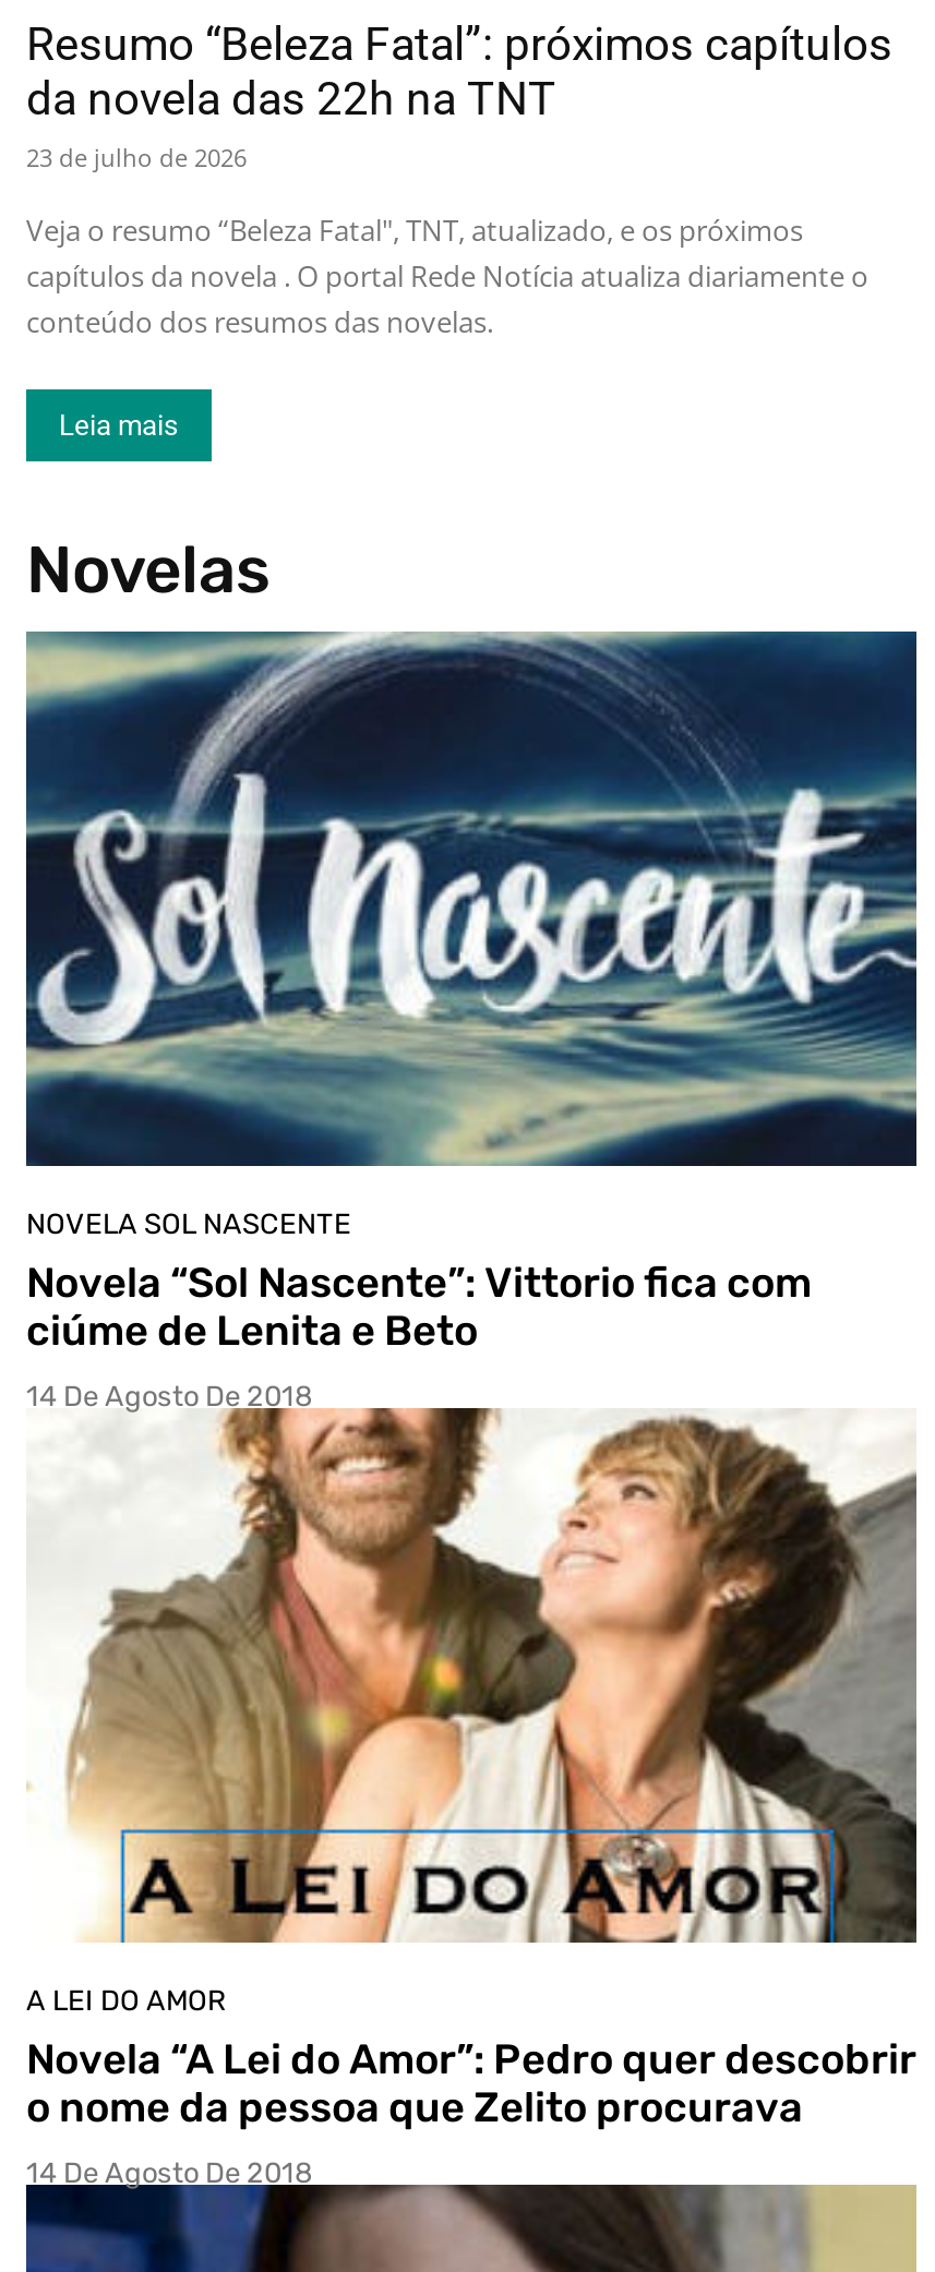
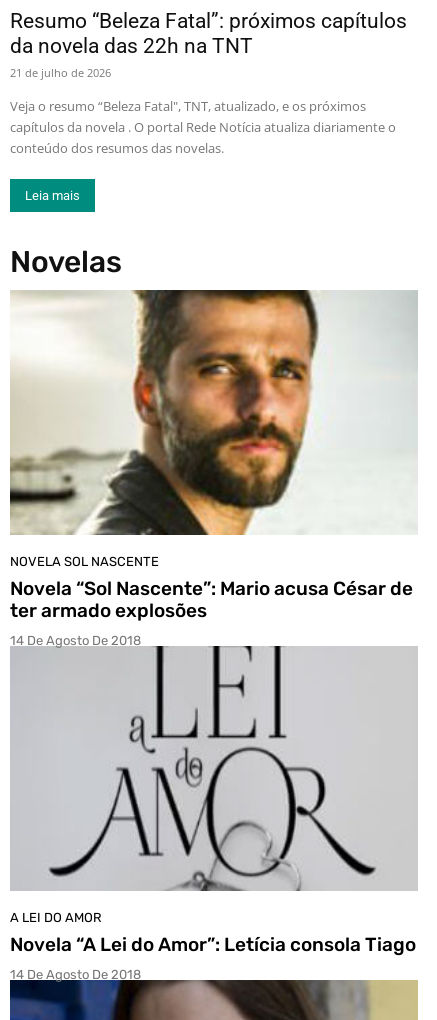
- 23 de julho de 2026
+ 21 de julho de 2026

- [image]
+ [image]

- Novela “Sol Nascente”: Vittorio fica com
- ciúme de Lenita e Beto
+ Novela “Sol Nascente”: Mario acusa César de
+ ter armado explosões

- [image]
+ [image]

- Novela “A Lei do Amor”: Pedro quer descobrir
- o nome da pessoa que Zelito procurava
+ Novela “A Lei do Amor”: Letícia consola Tiago
